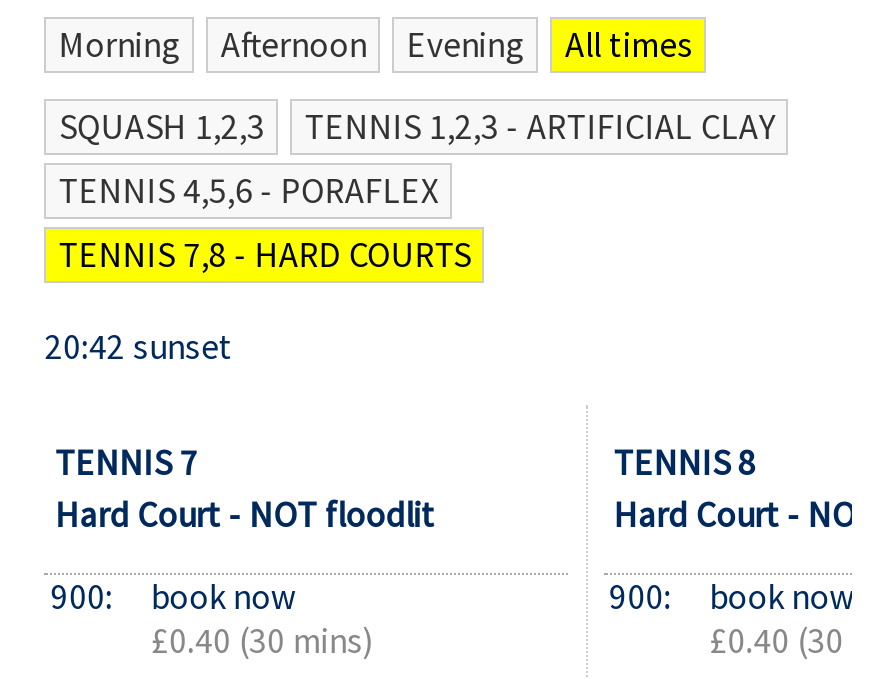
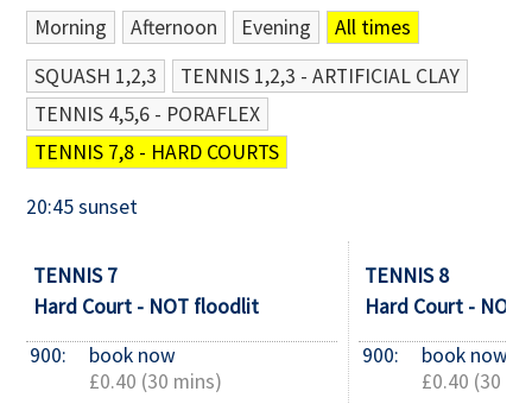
- 20:42 sunset
+ 20:45 sunset
